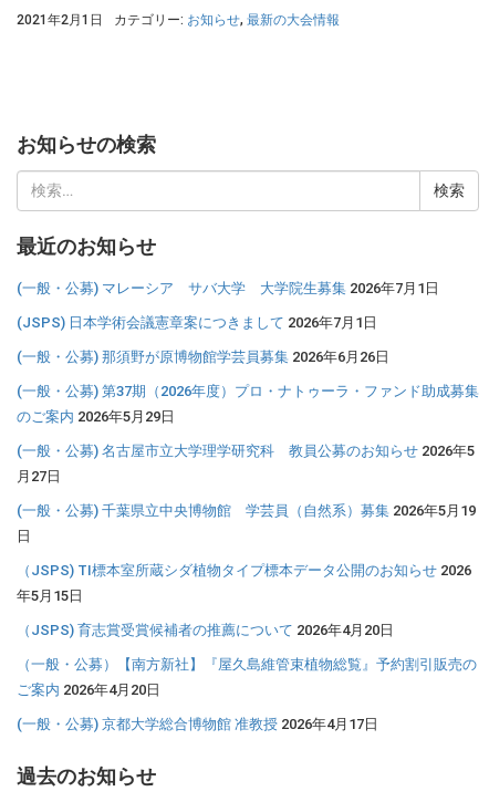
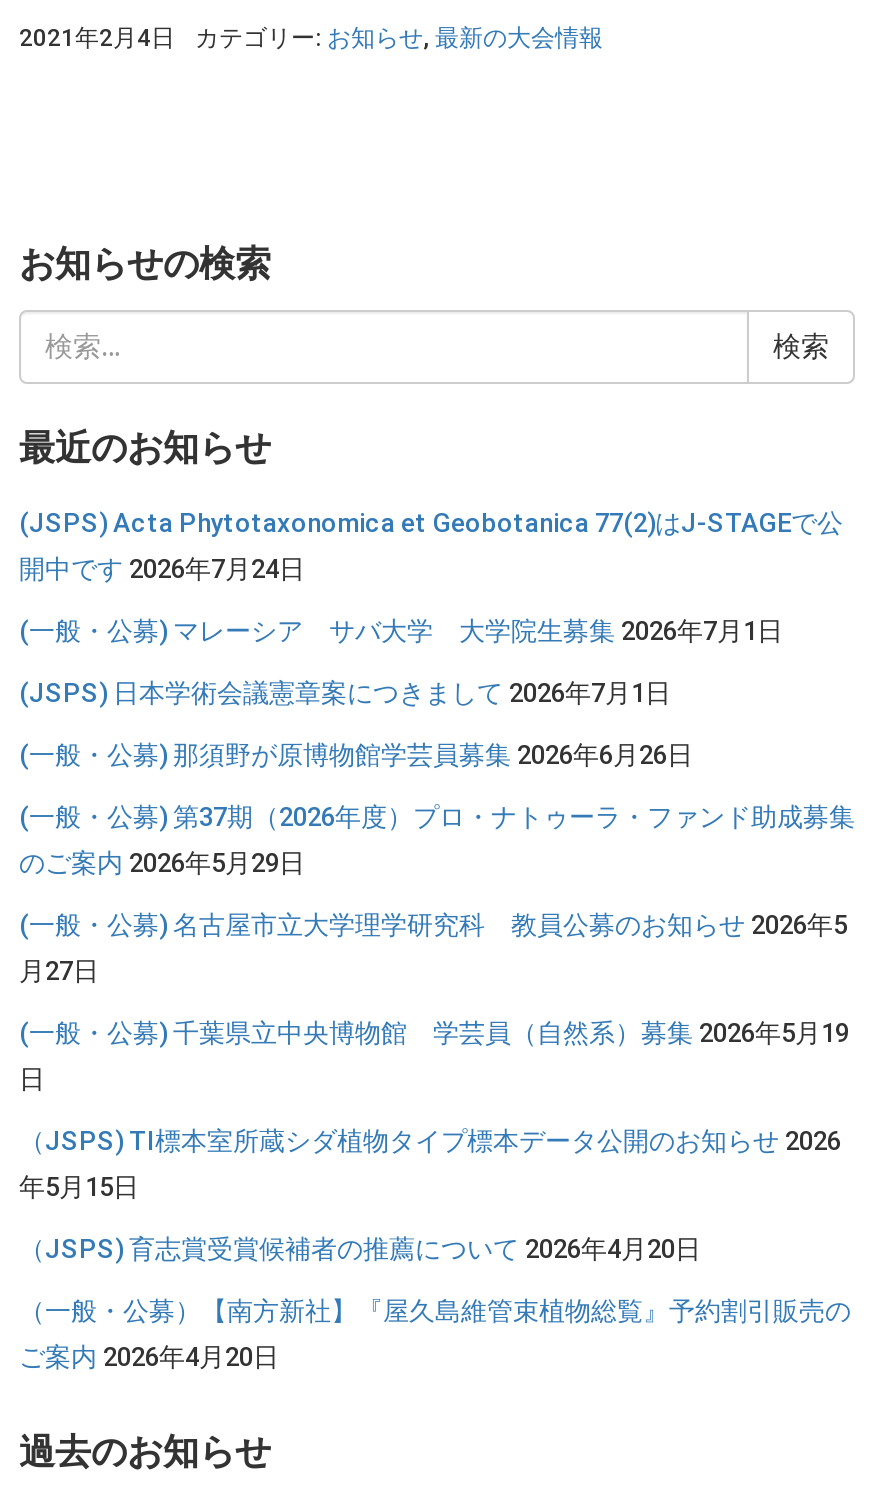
- 2021年2月1日 カテゴリー:お知らせ,最新の大会情報
+ 2021年2月4日 カテゴリー:お知らせ,最新の大会情報

+ (JSPS) Acta Phytotaxonomica et Geobotanica 77(2)はJ-STAGEで公
+ 開中です 2026年7月24日

moved down: (一般・公募) マレーシア サバ大学 大学院生募集 2026年7月1日 | (JSPS) 日本学術会議憲章案につきまして 2026年7月1日 | (一般・公募) 那須野が原博物館学芸員募集 2026年6月26日 | ... | （一般・公募）【南方新社】『屋久島維管束植物総覧』予約割引販売の | ご案内 2026年4月20日

- (一般・公募) 京都大学総合博物館 准教授 2026年4月17日
